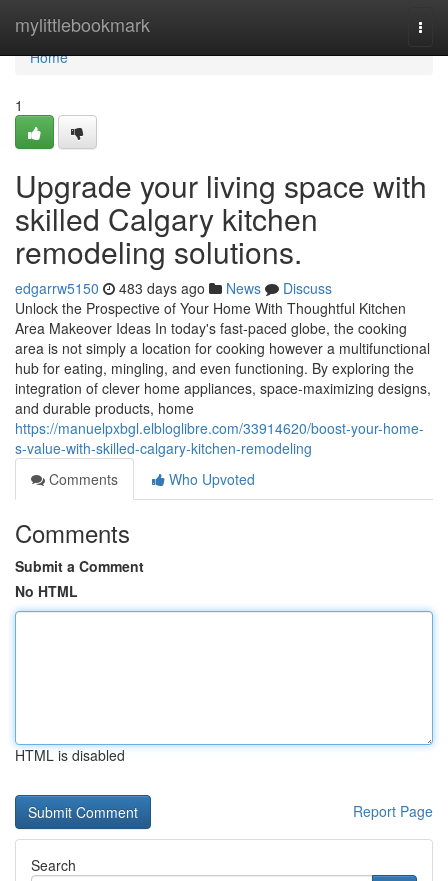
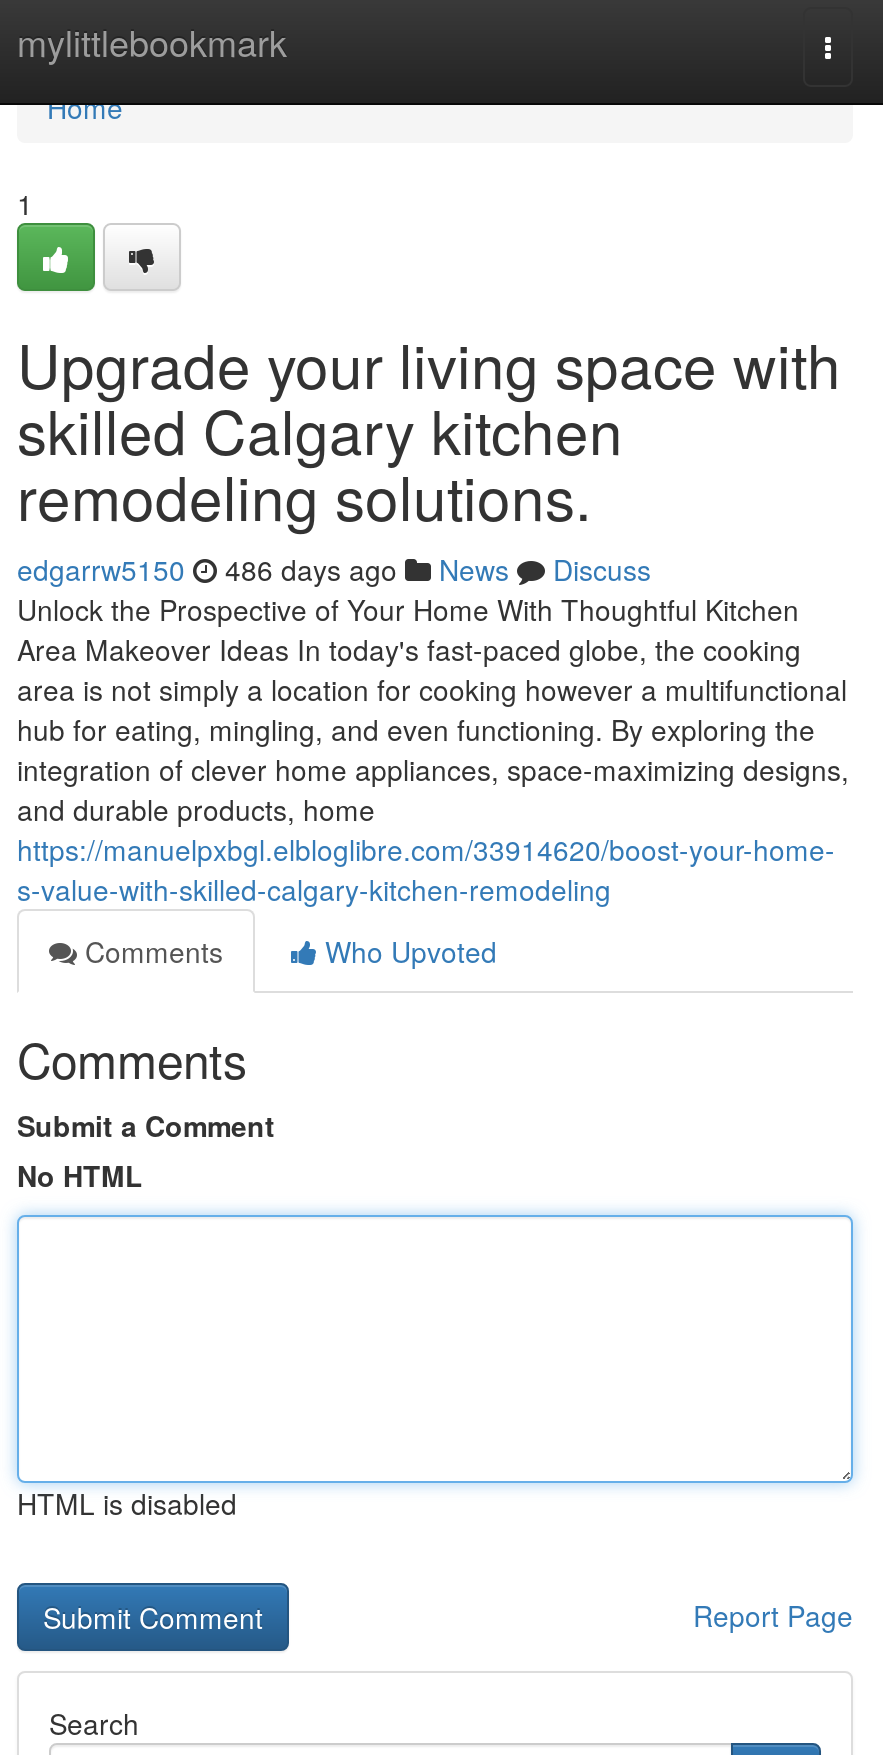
- edgarrw5150 483 days ago News Discuss
+ edgarrw5150 486 days ago News Discuss
